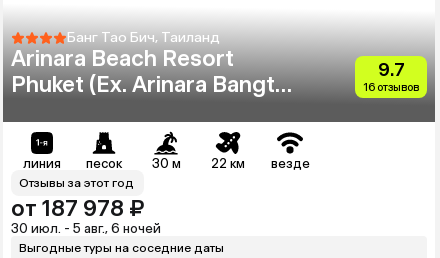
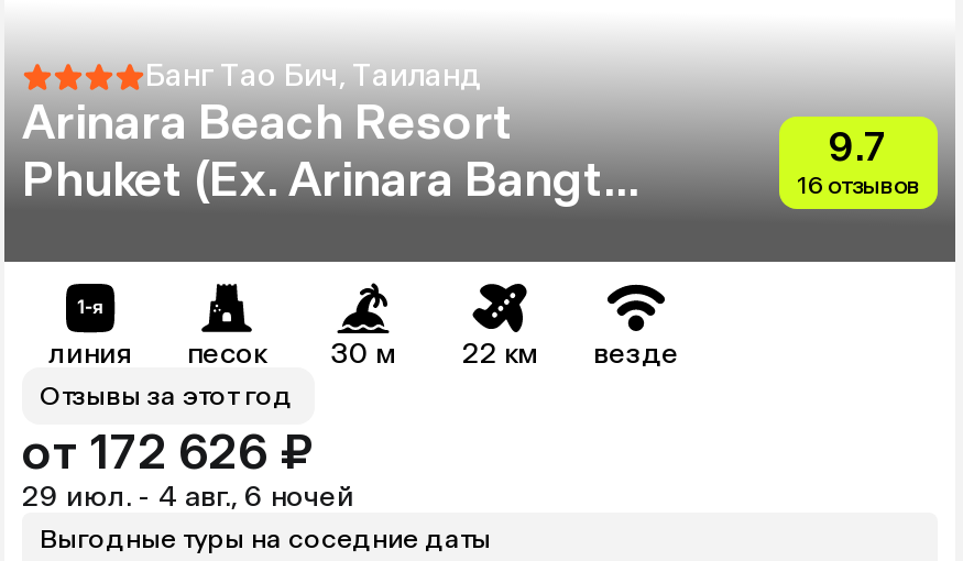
- от 187 978 ₽
+ от 172 626 ₽

- 30 июл. - 5 авг., 6 ночей
+ 29 июл. - 4 авг., 6 ночей
